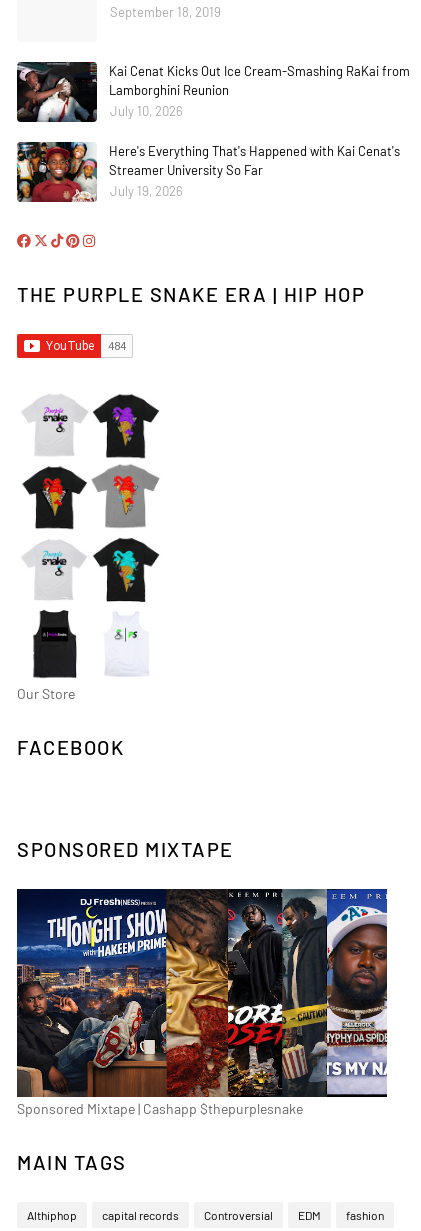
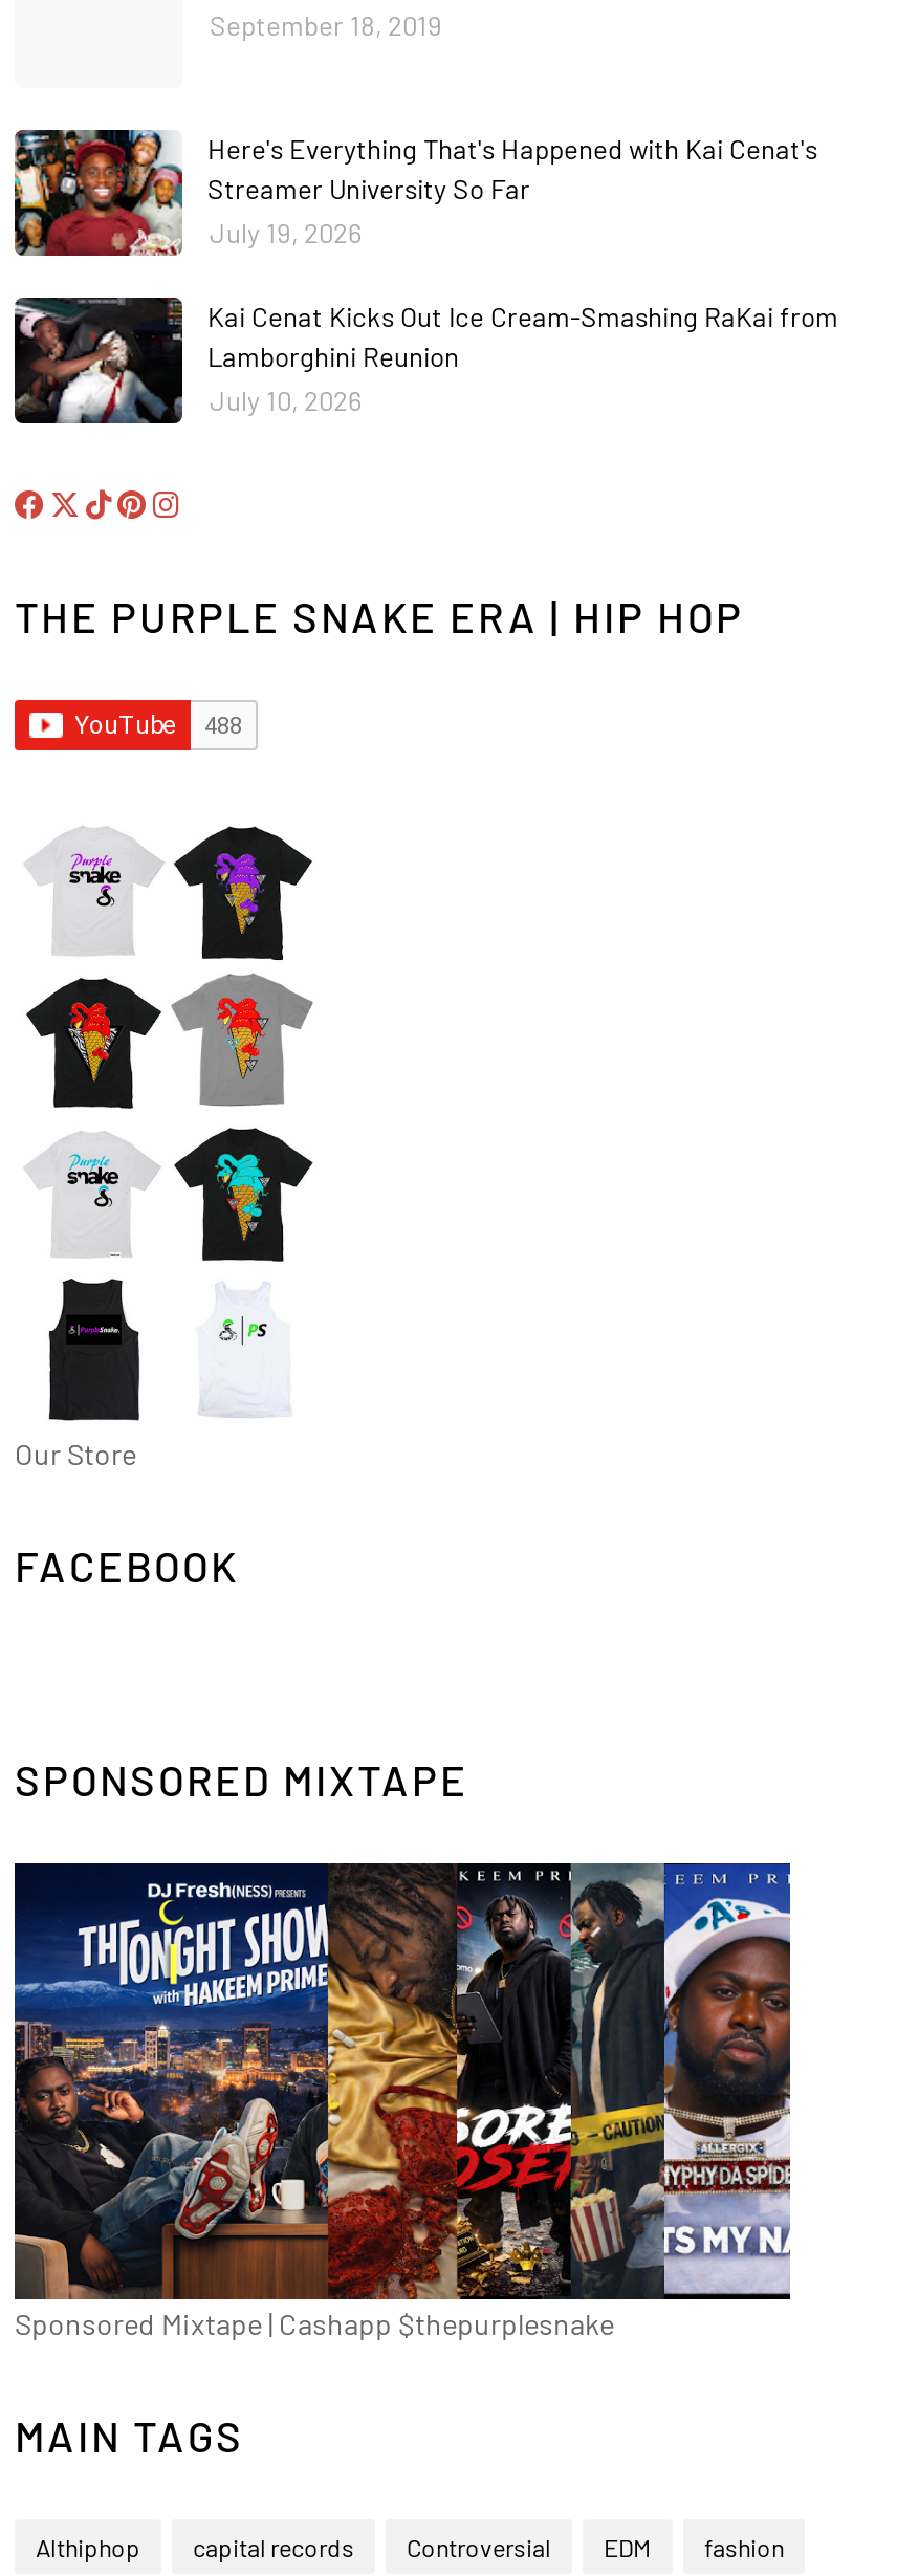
moved down: [image] | Kai Cenat Kicks Out Ice Cream-Smashing RaKai from | Lamborghini Reunion | July 10, 2026

moved up: [image] | Here's Everything That's Happened with Kai Cenat's | Streamer University So Far | July 19, 2026
